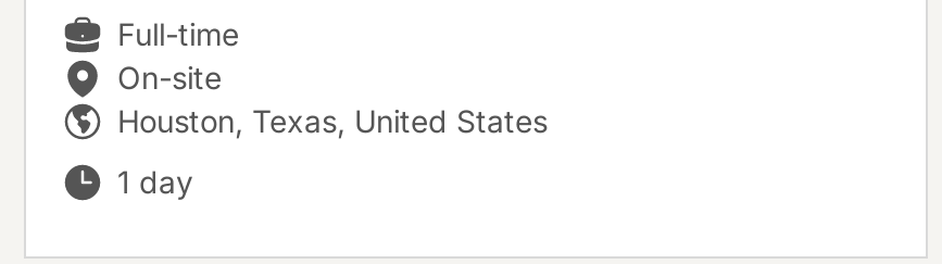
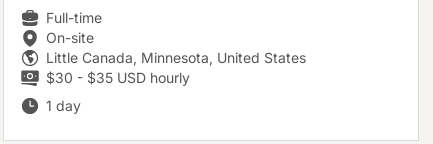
- Houston, Texas, United States
+ Little Canada, Minnesota, United States
+ $30 - $35 USD hourly
